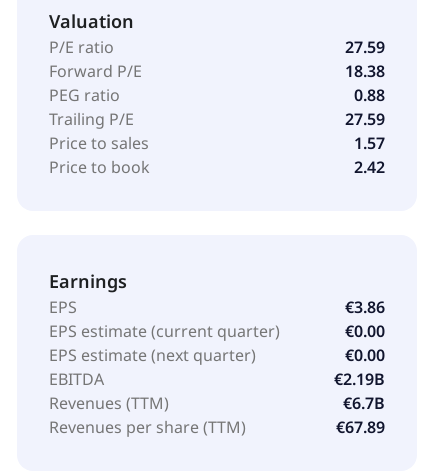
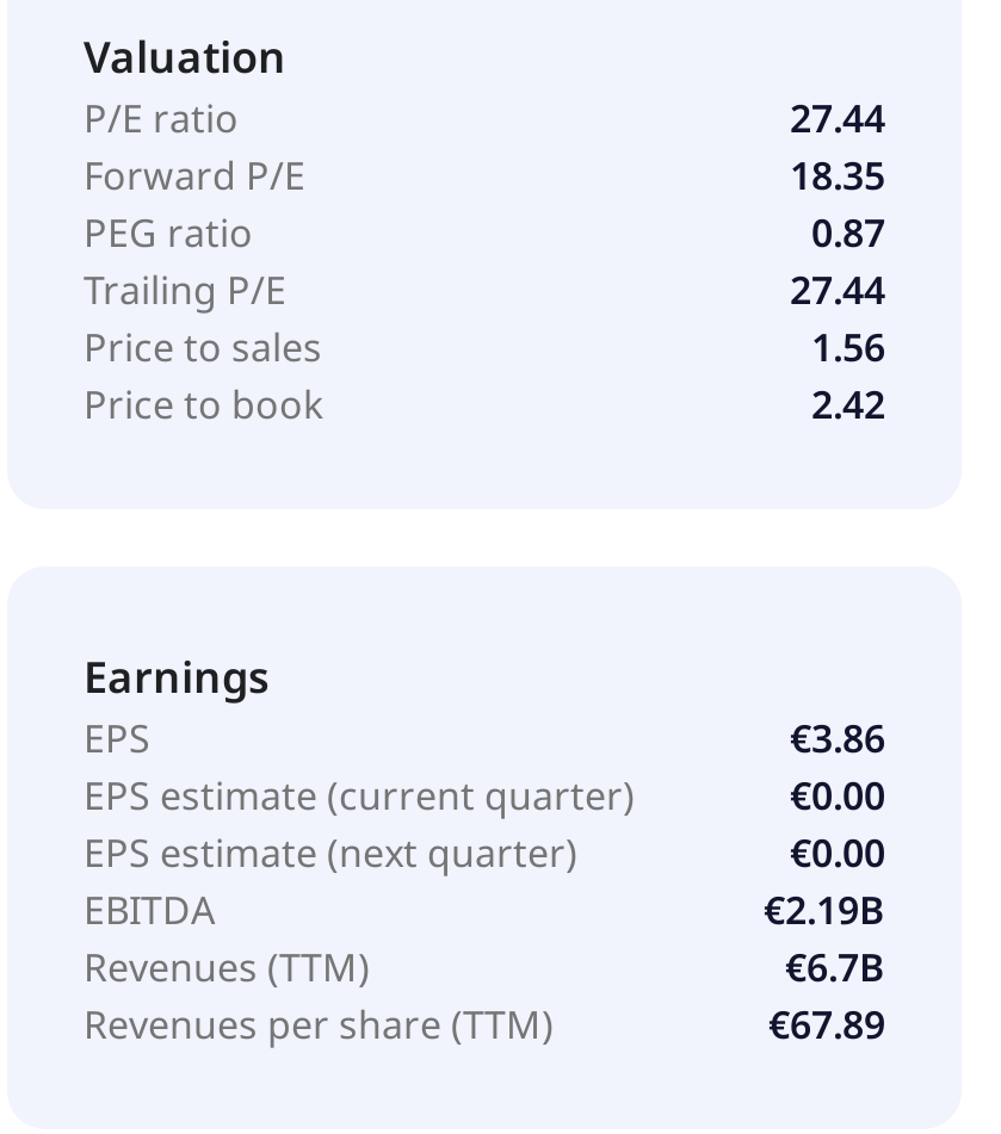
- 27.59
+ 27.44

- 18.38
+ 18.35

- 0.88
+ 0.87

- 27.59
+ 27.44

- 1.57
+ 1.56
